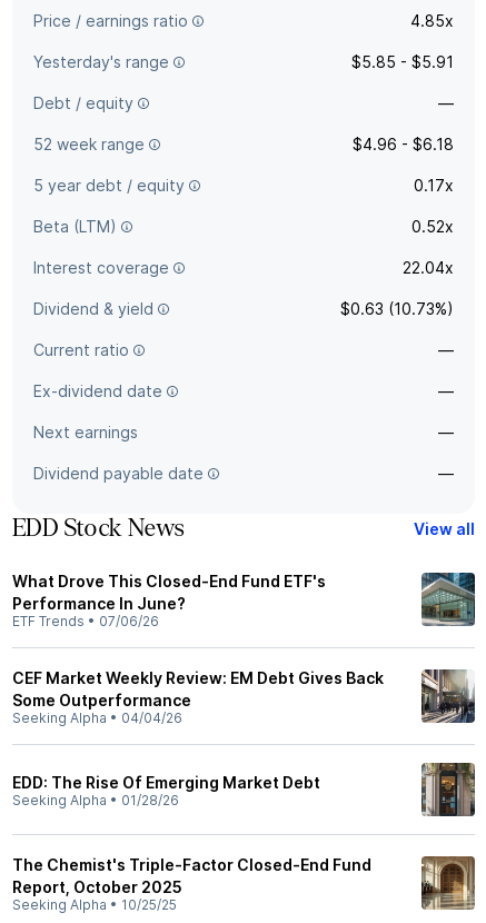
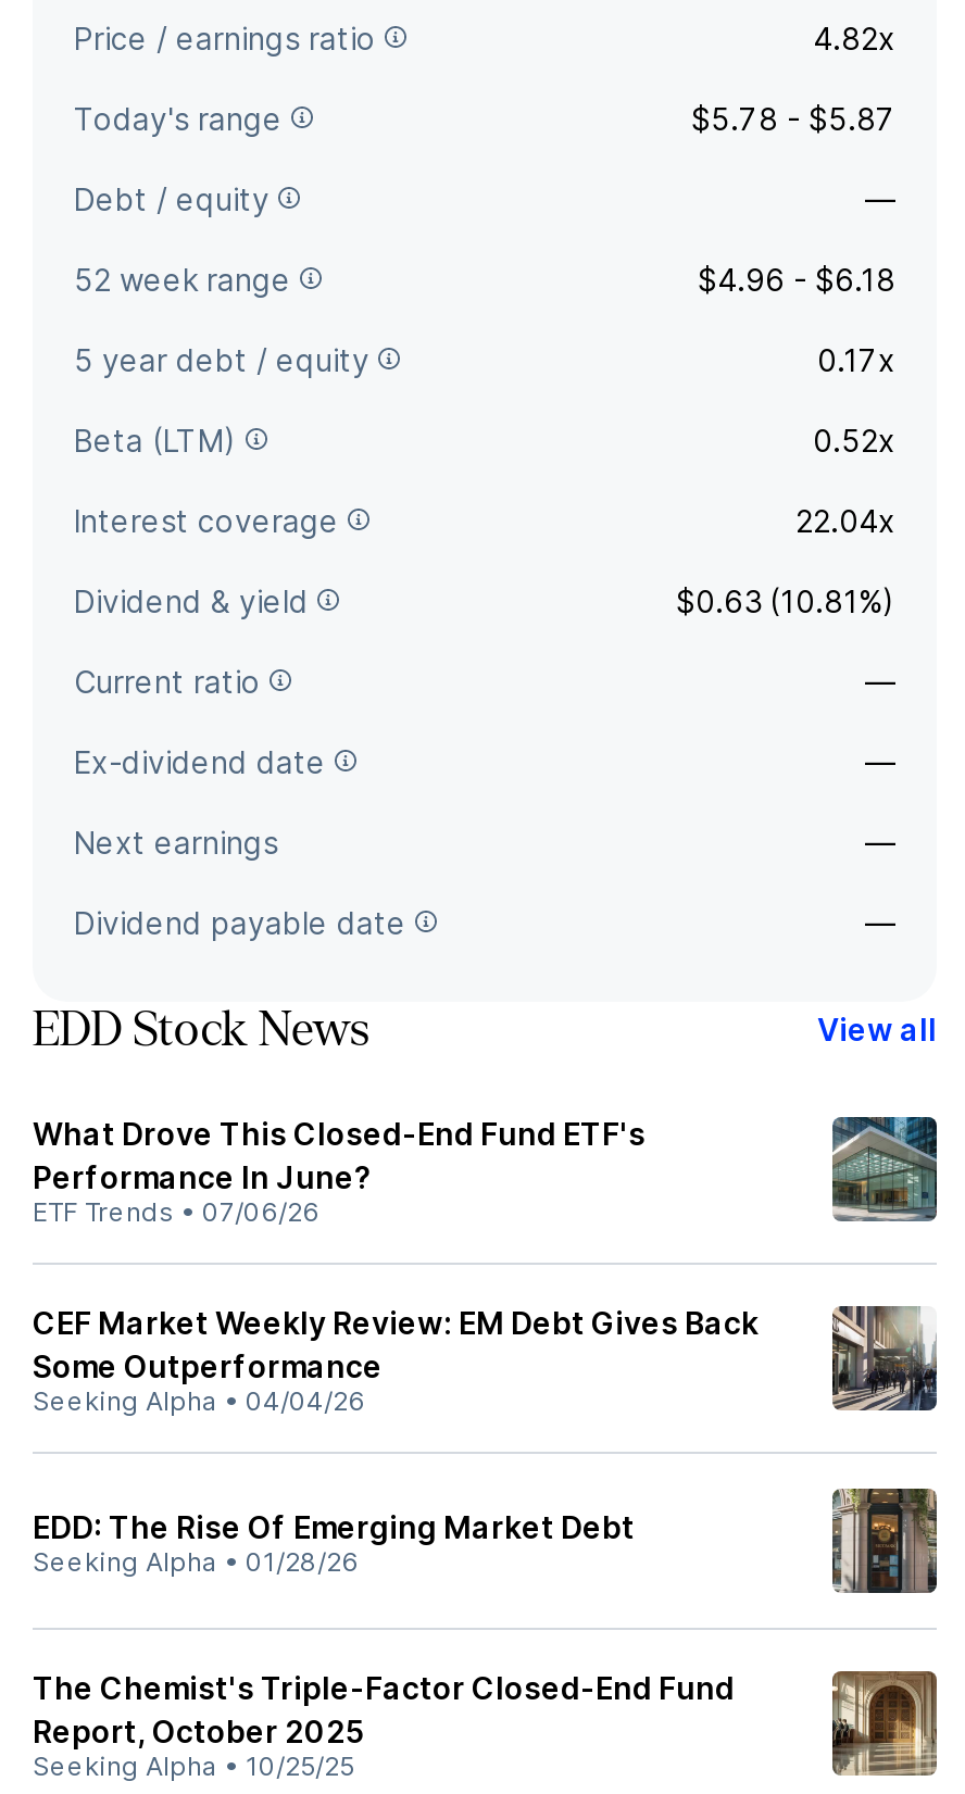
- 4.85x
+ 4.82x

- Yesterday's range
- $5.85 - $5.91
+ Today's range
+ $5.78 - $5.87

- $0.63 (10.73%)
+ $0.63 (10.81%)
